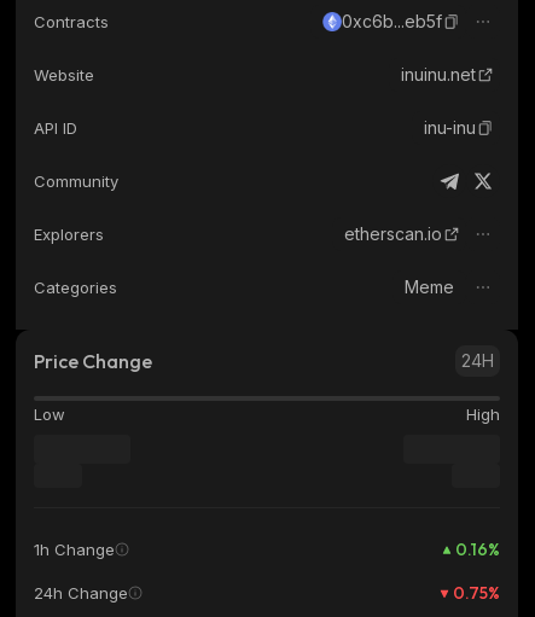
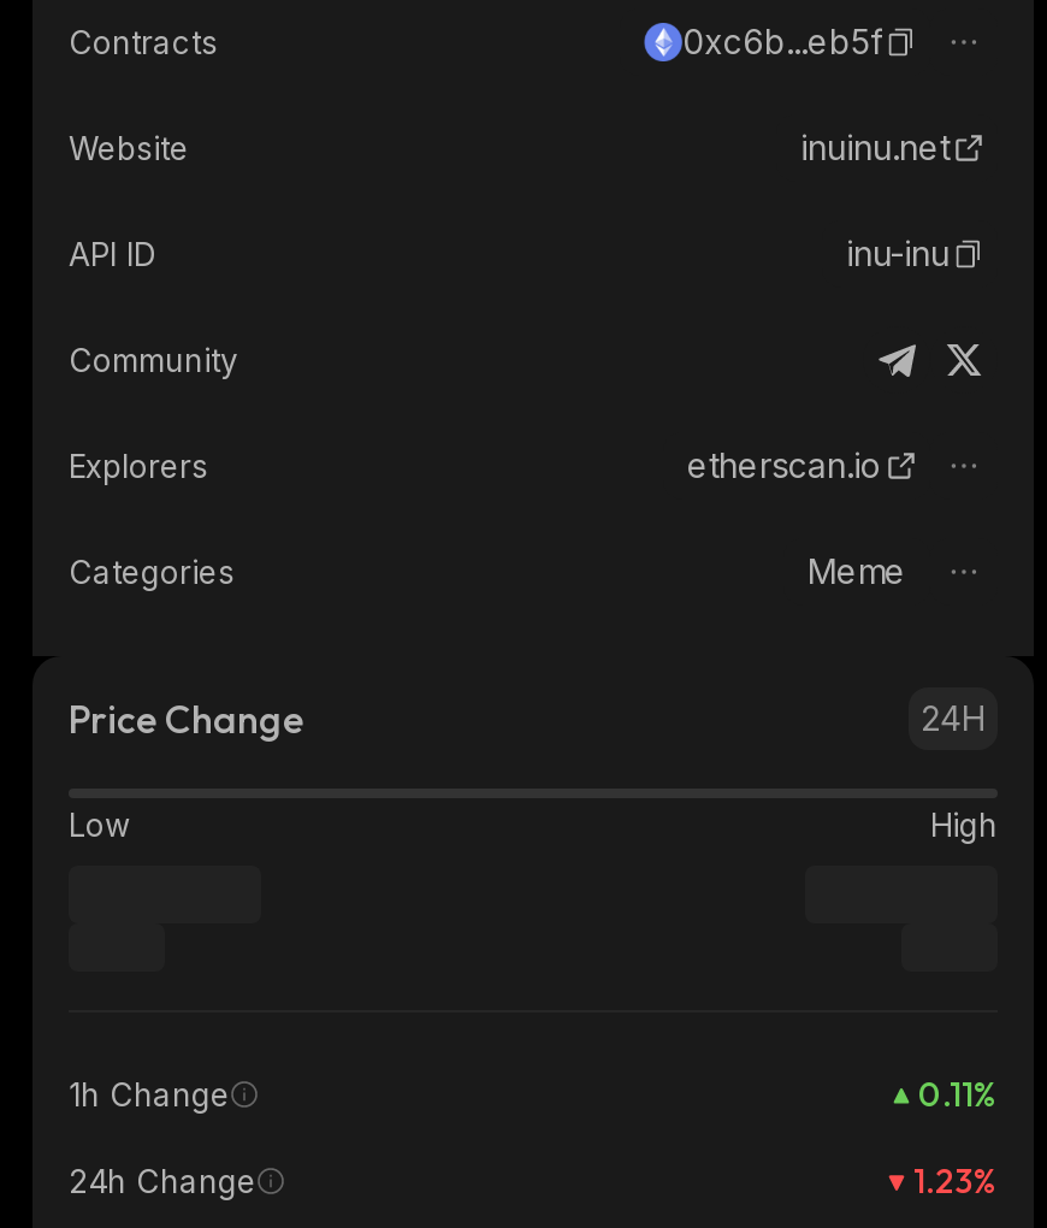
- 0.16%
+ 0.11%

- 0.75%
+ 1.23%
